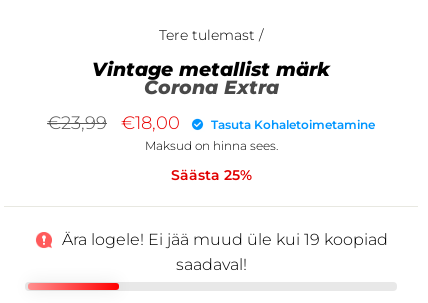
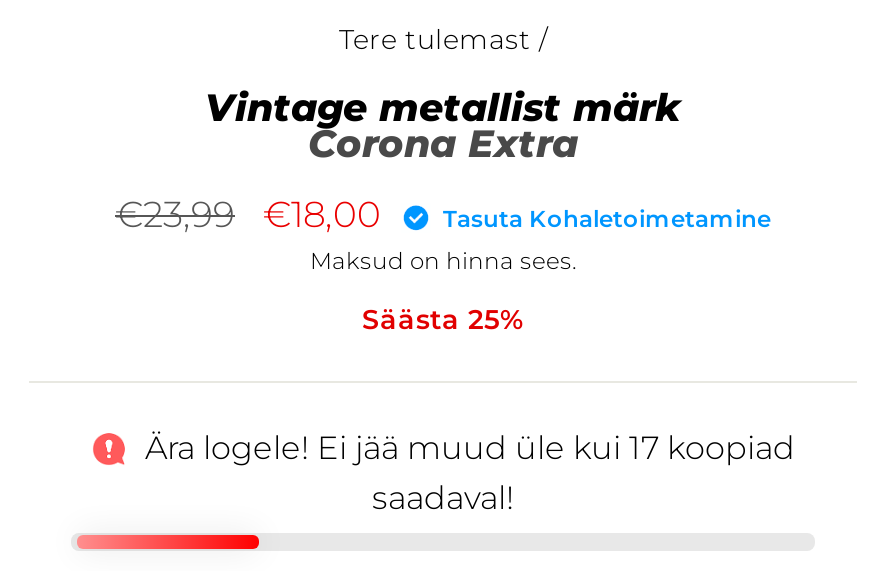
- Ära logele! Ei jää muud üle kui 19 koopiad
+ Ära logele! Ei jää muud üle kui 17 koopiad
